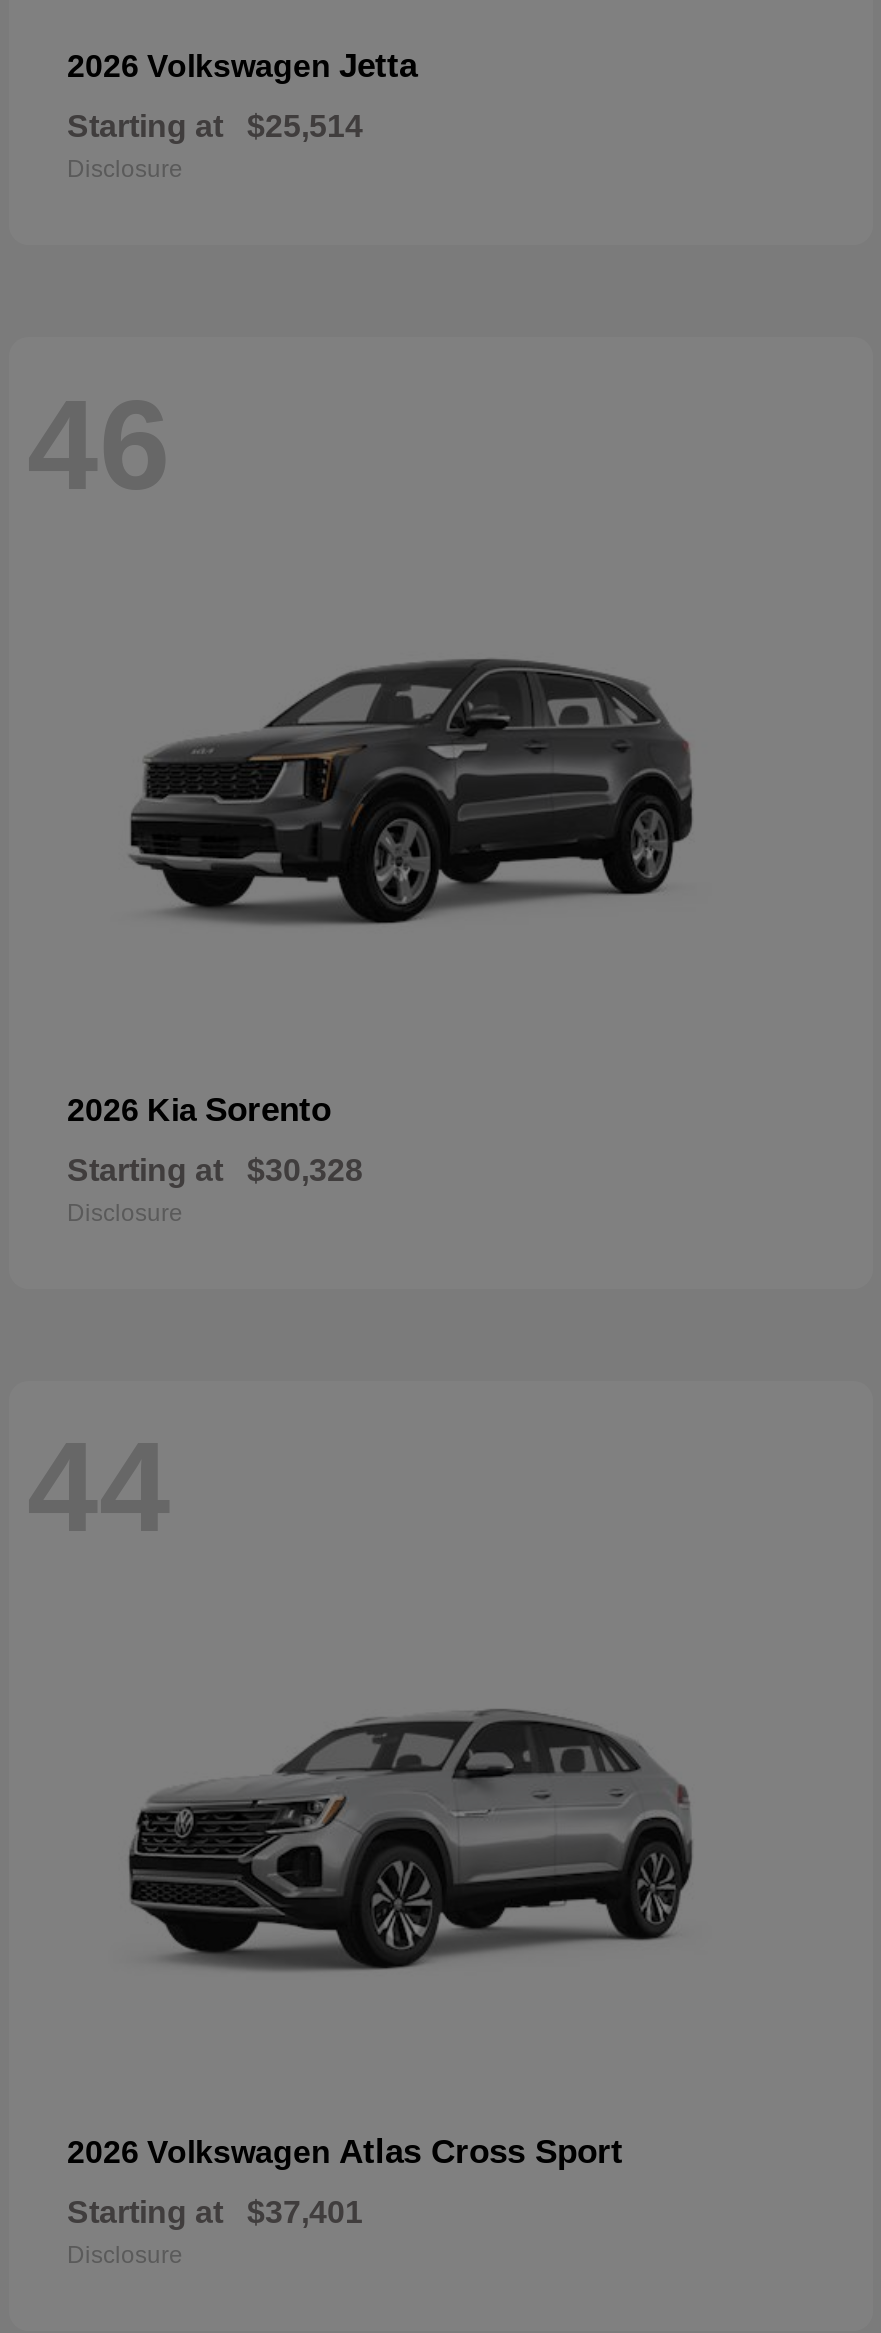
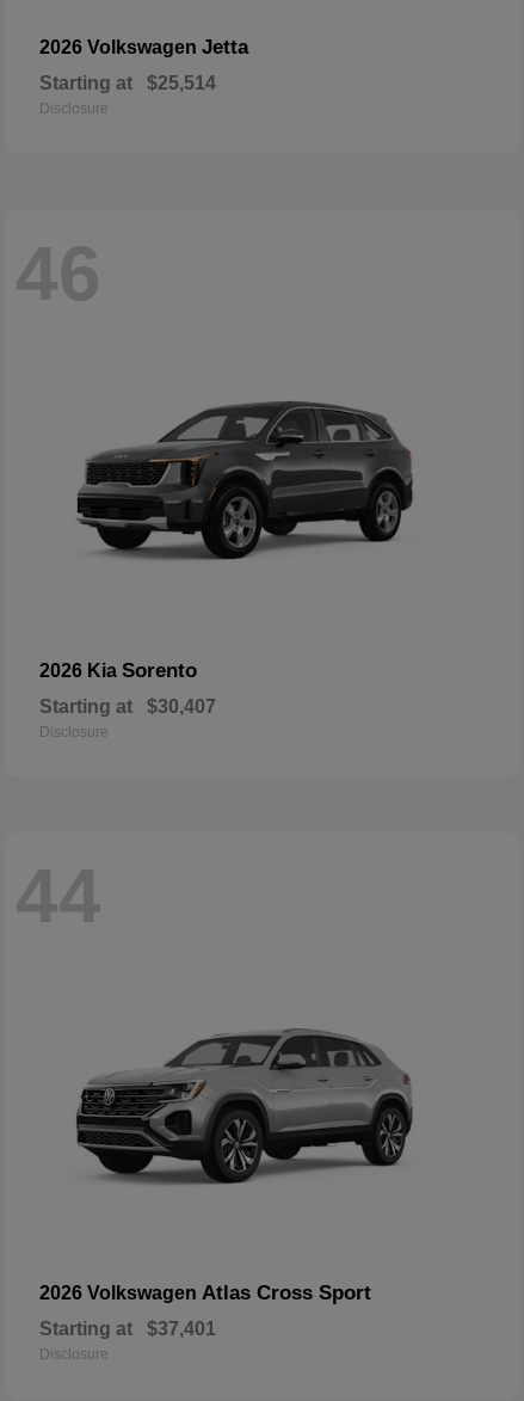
- Starting at $30,328
+ Starting at $30,407
